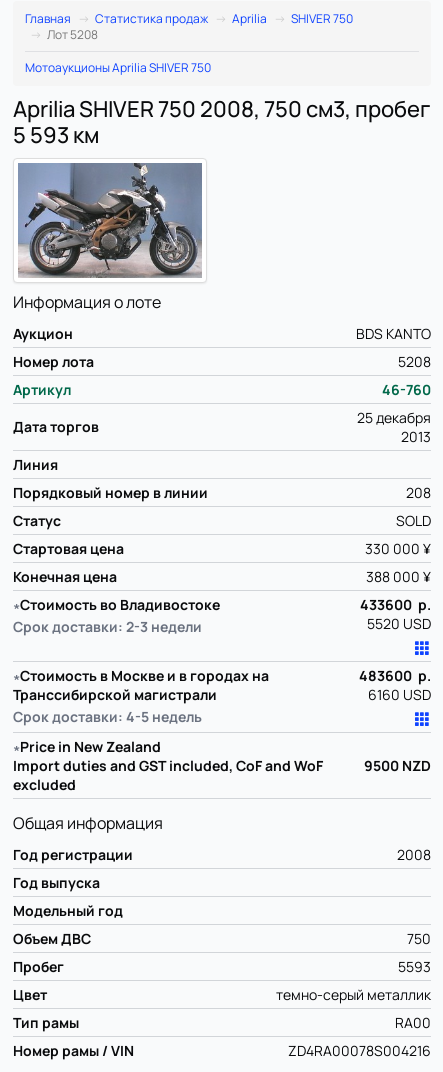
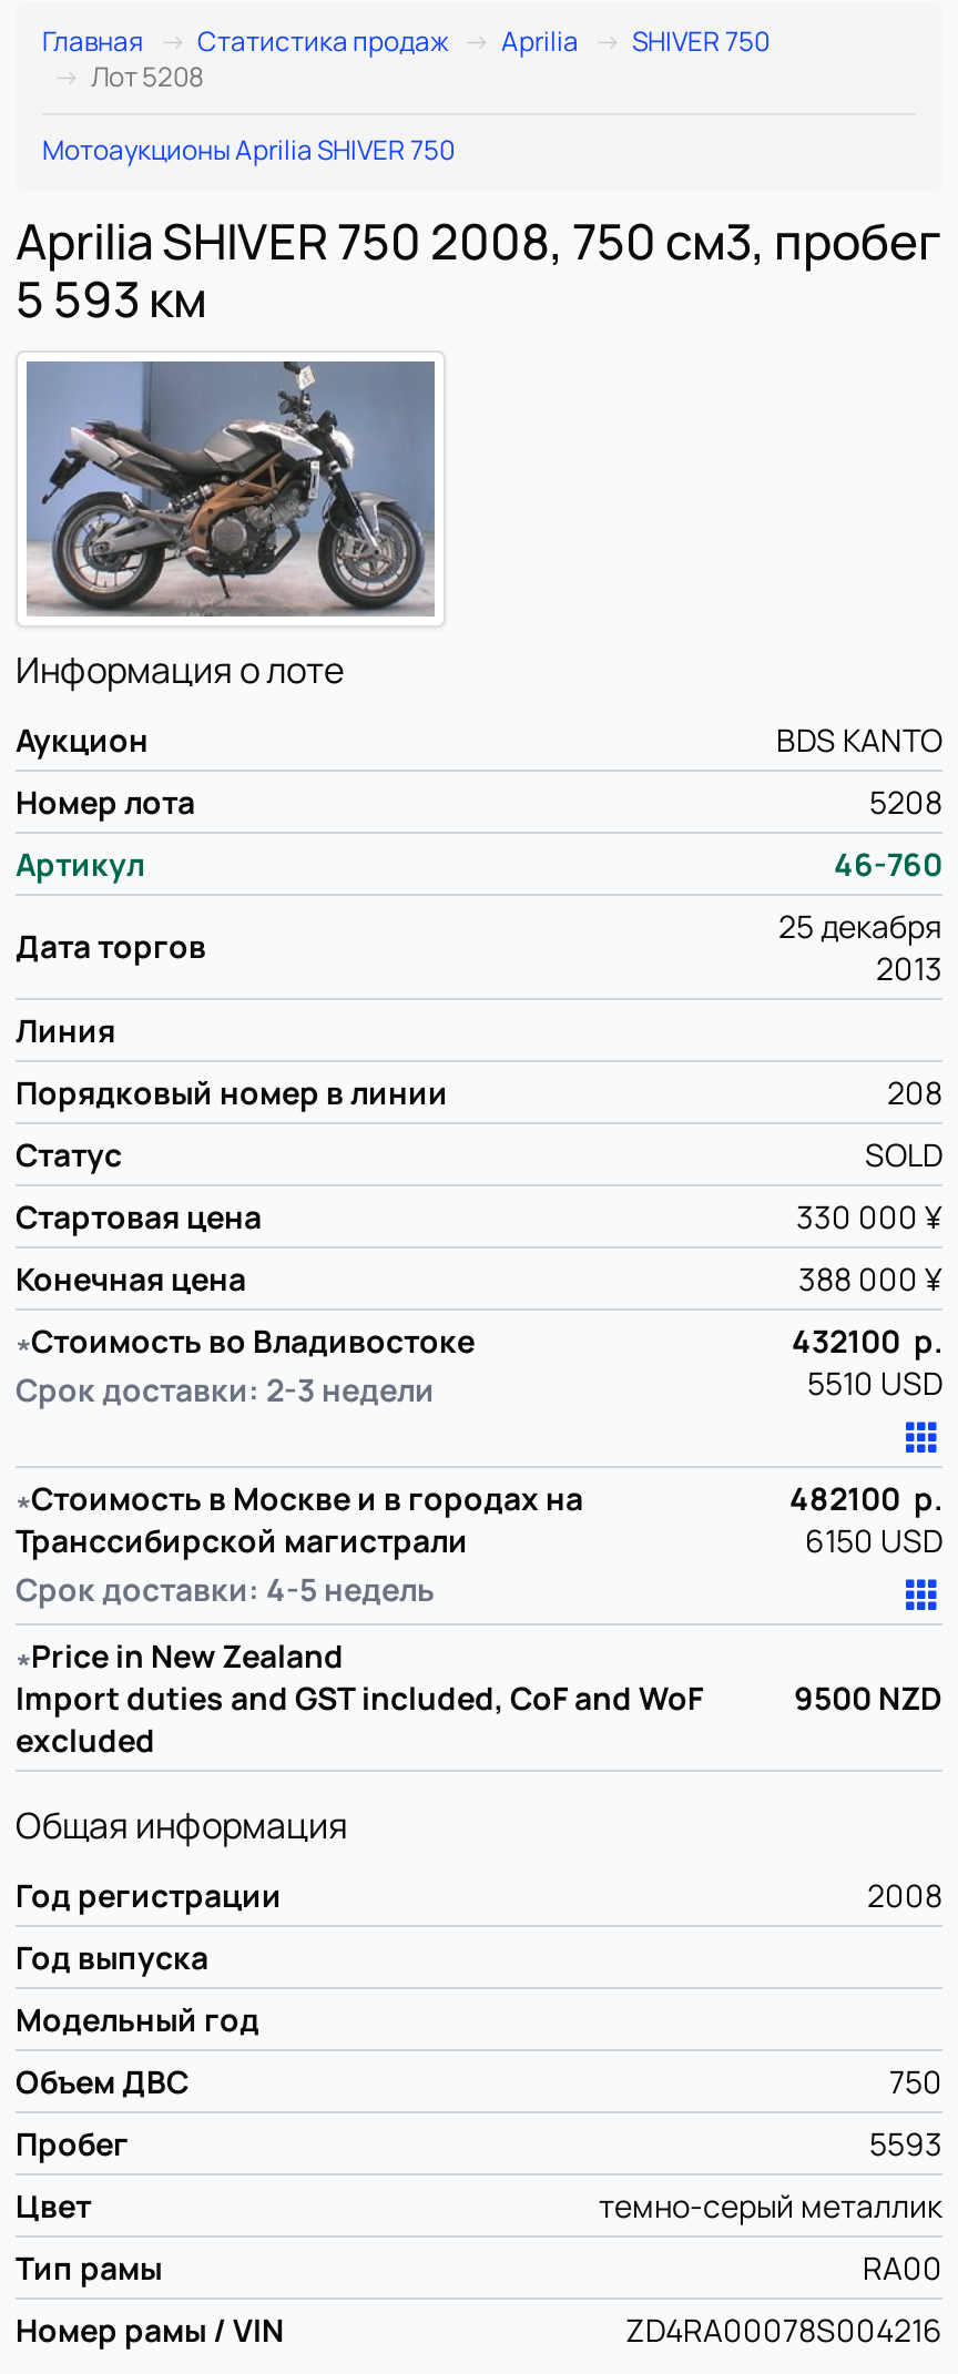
- 433600 р.
+ 432100 р.

- 5520 USD
+ 5510 USD

- 483600 р.
+ 482100 р.

- 6160 USD
+ 6150 USD
